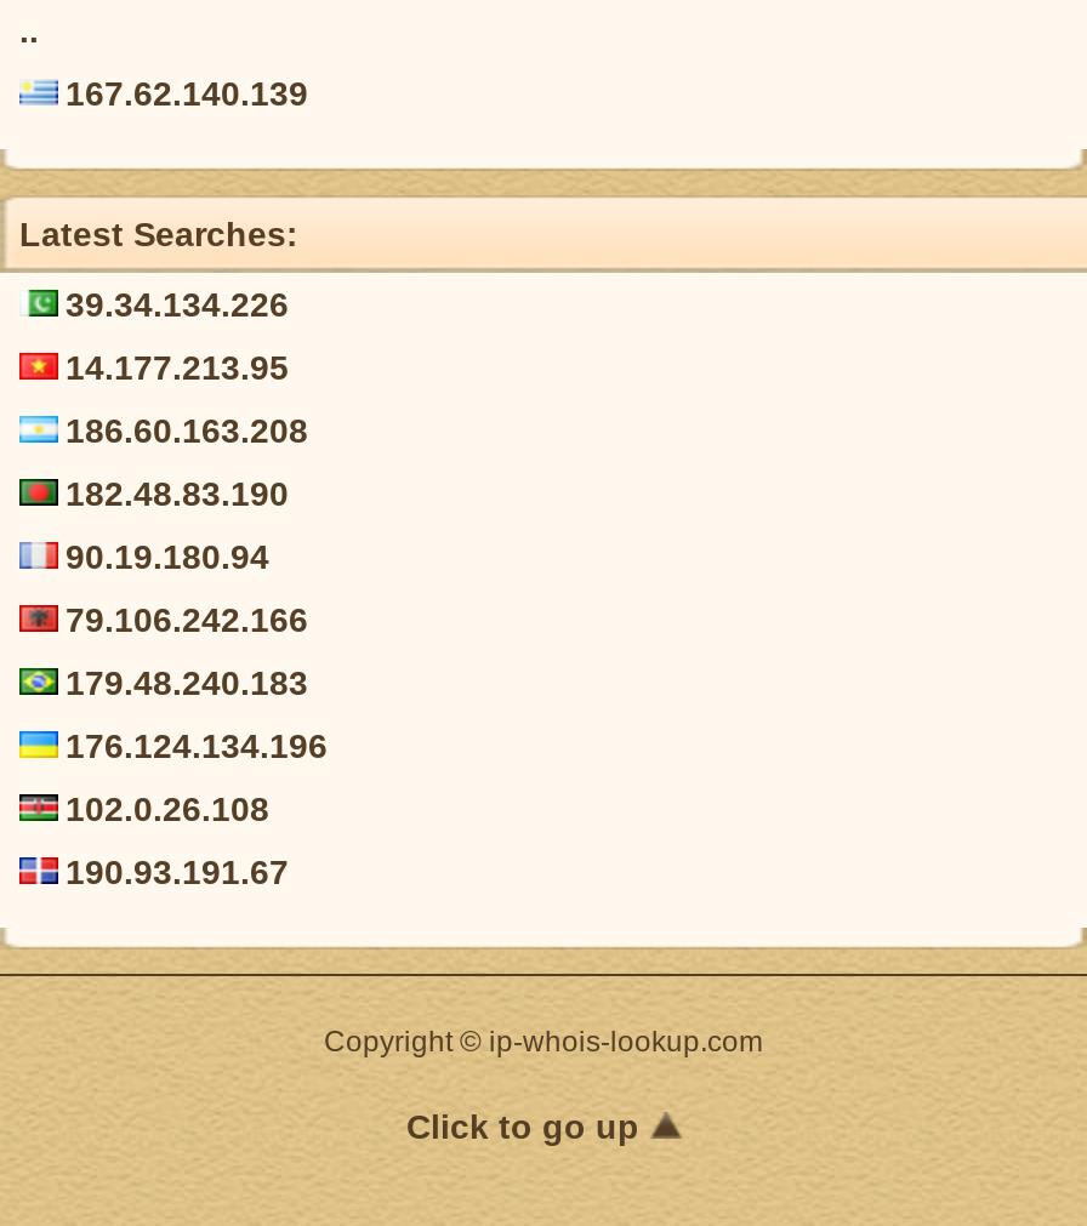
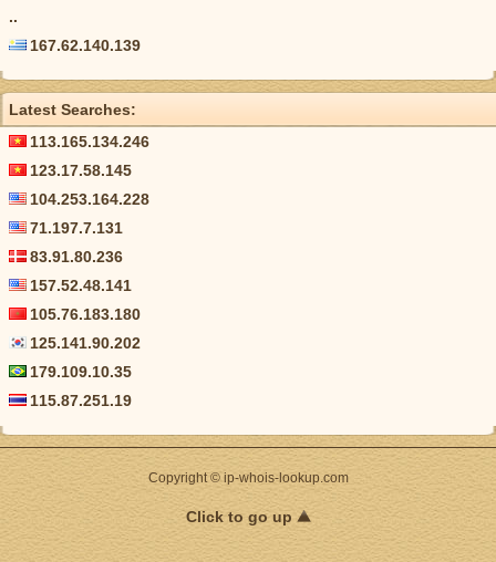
- 39.34.134.226
+ 113.165.134.246

- 14.177.213.95
+ 123.17.58.145

- 186.60.163.208
+ 104.253.164.228

- 182.48.83.190
+ 71.197.7.131

- 90.19.180.94
+ 83.91.80.236

- 79.106.242.166
+ 157.52.48.141

- 179.48.240.183
+ 105.76.183.180

- 176.124.134.196
+ 125.141.90.202

- 102.0.26.108
+ 179.109.10.35

- 190.93.191.67
+ 115.87.251.19
